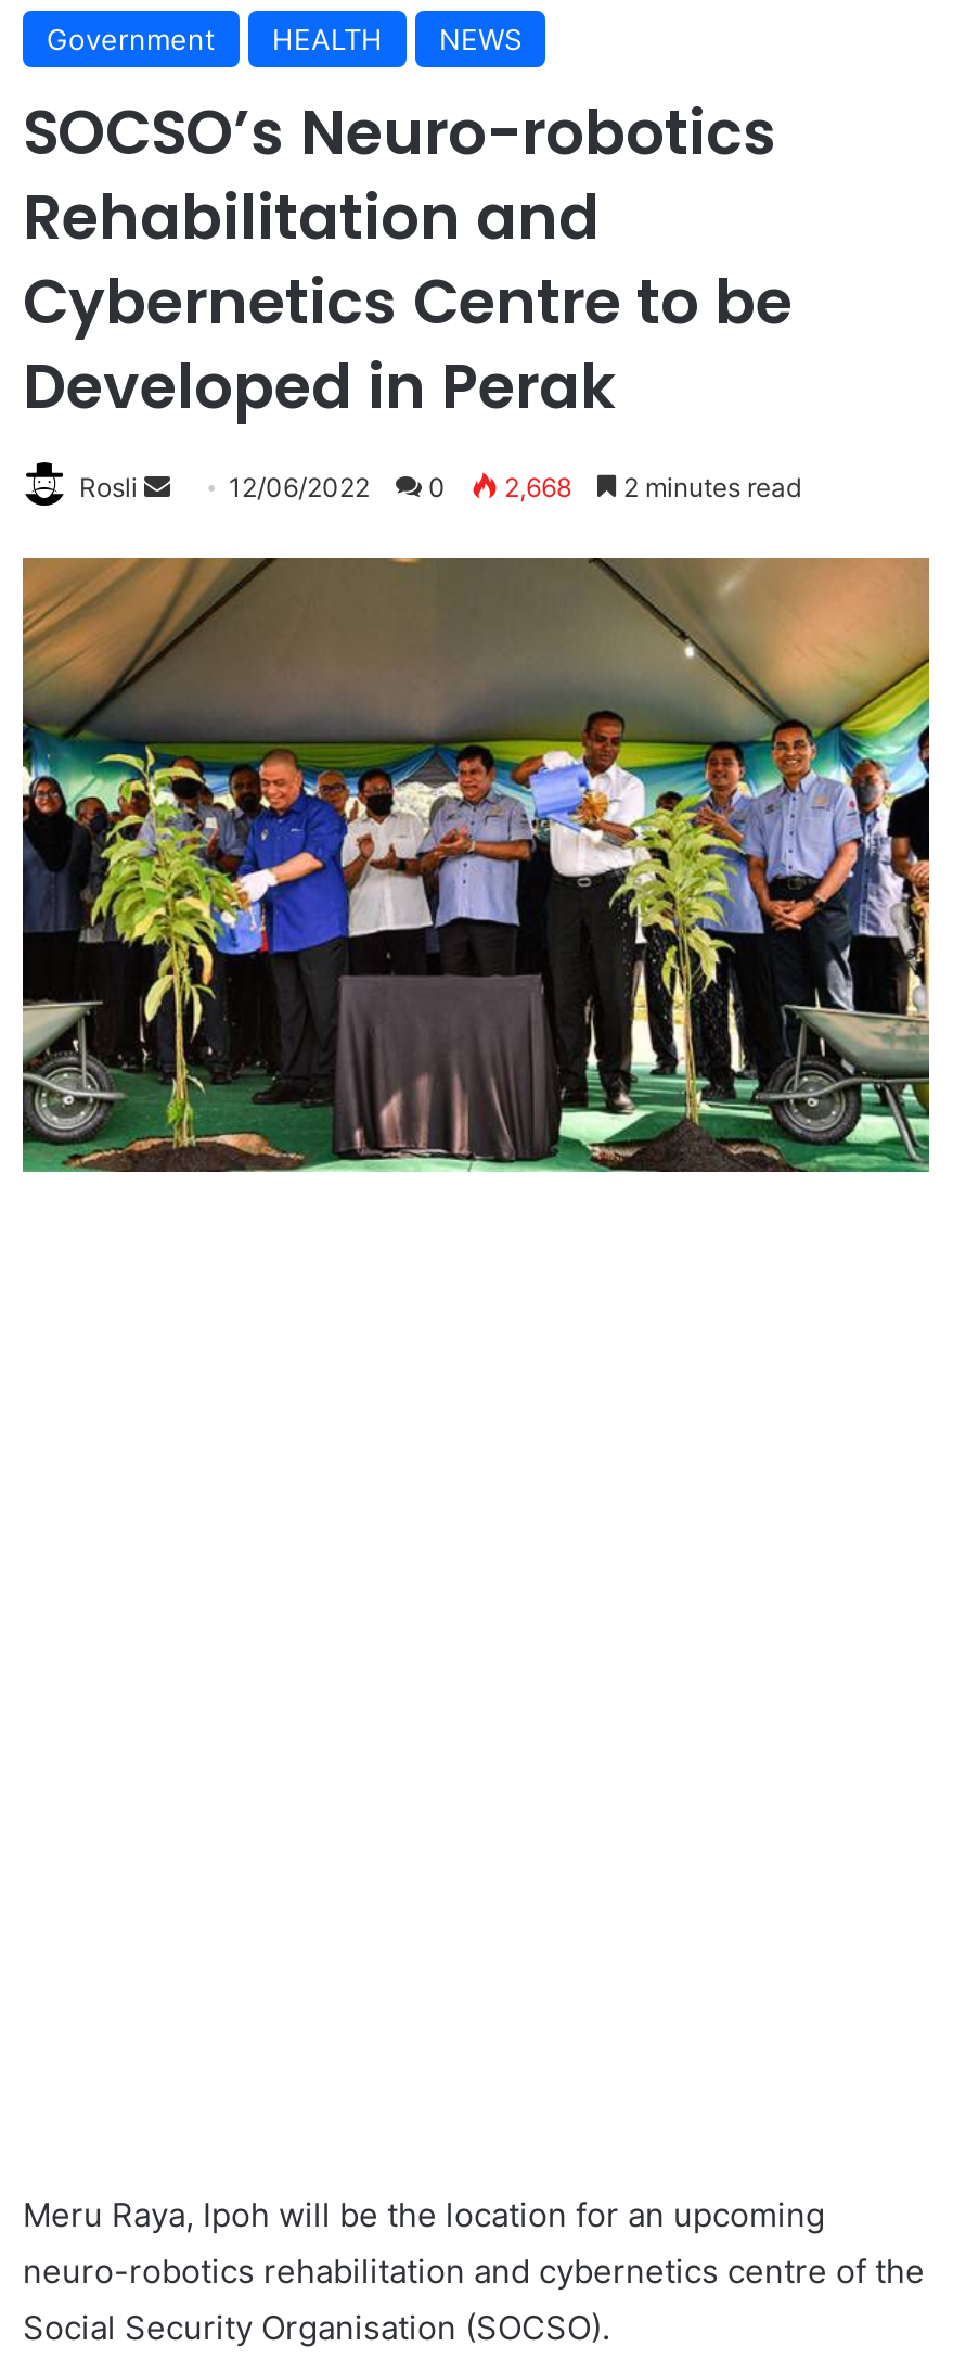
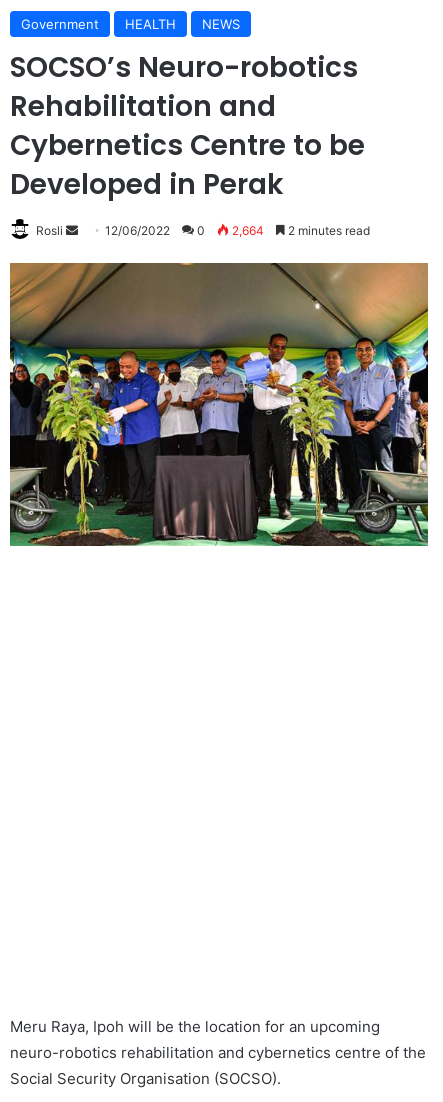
- 2,668
+ 2,664
